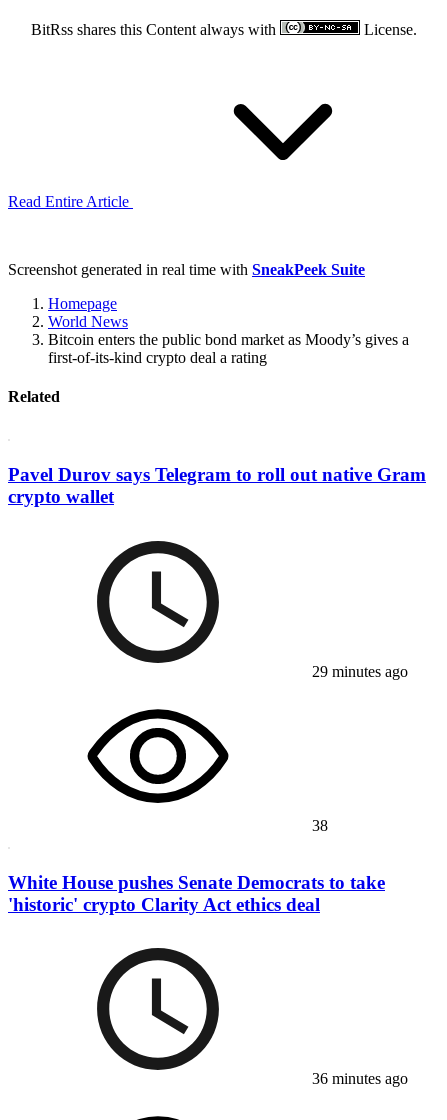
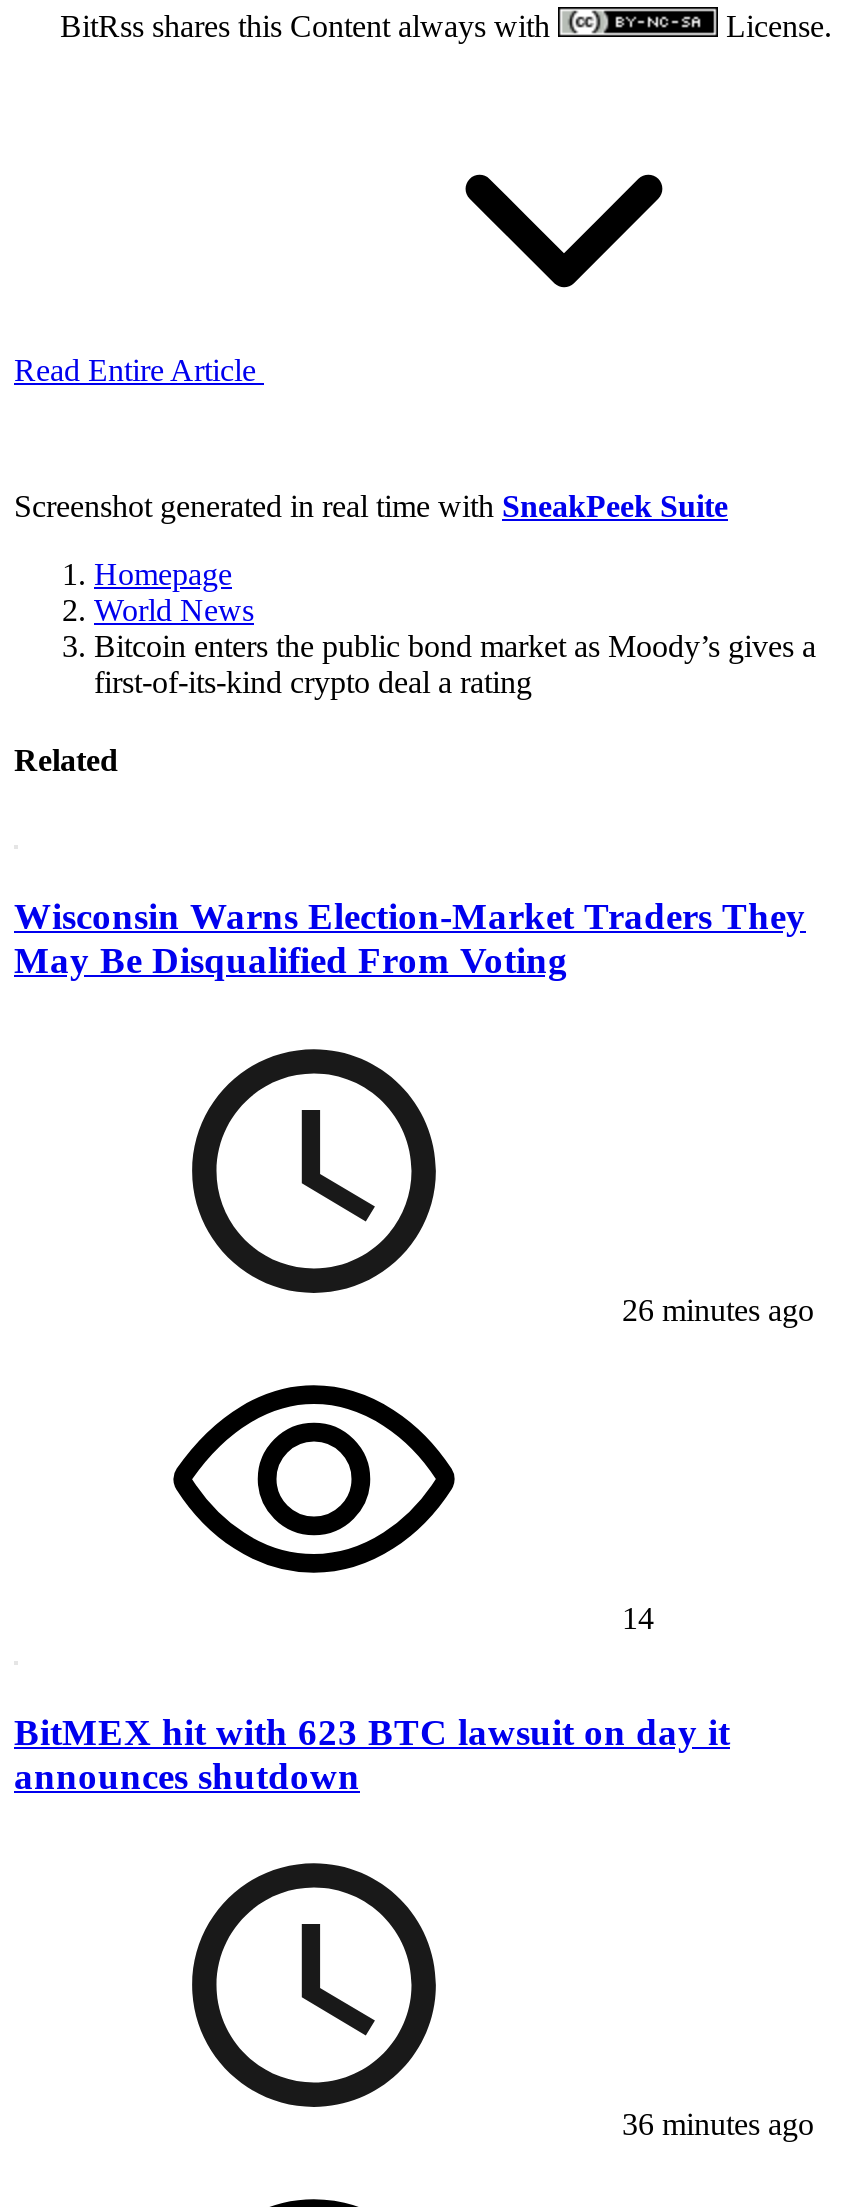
- Pavel Durov says Telegram to roll out native Gram
- crypto wallet
+ Wisconsin Warns Election-Market Traders They
+ May Be Disqualified From Voting

- 29 minutes ago
+ 26 minutes ago

- 38
+ 14

- White House pushes Senate Democrats to take
- 'historic' crypto Clarity Act ethics deal
+ BitMEX hit with 623 BTC lawsuit on day it
+ announces shutdown
